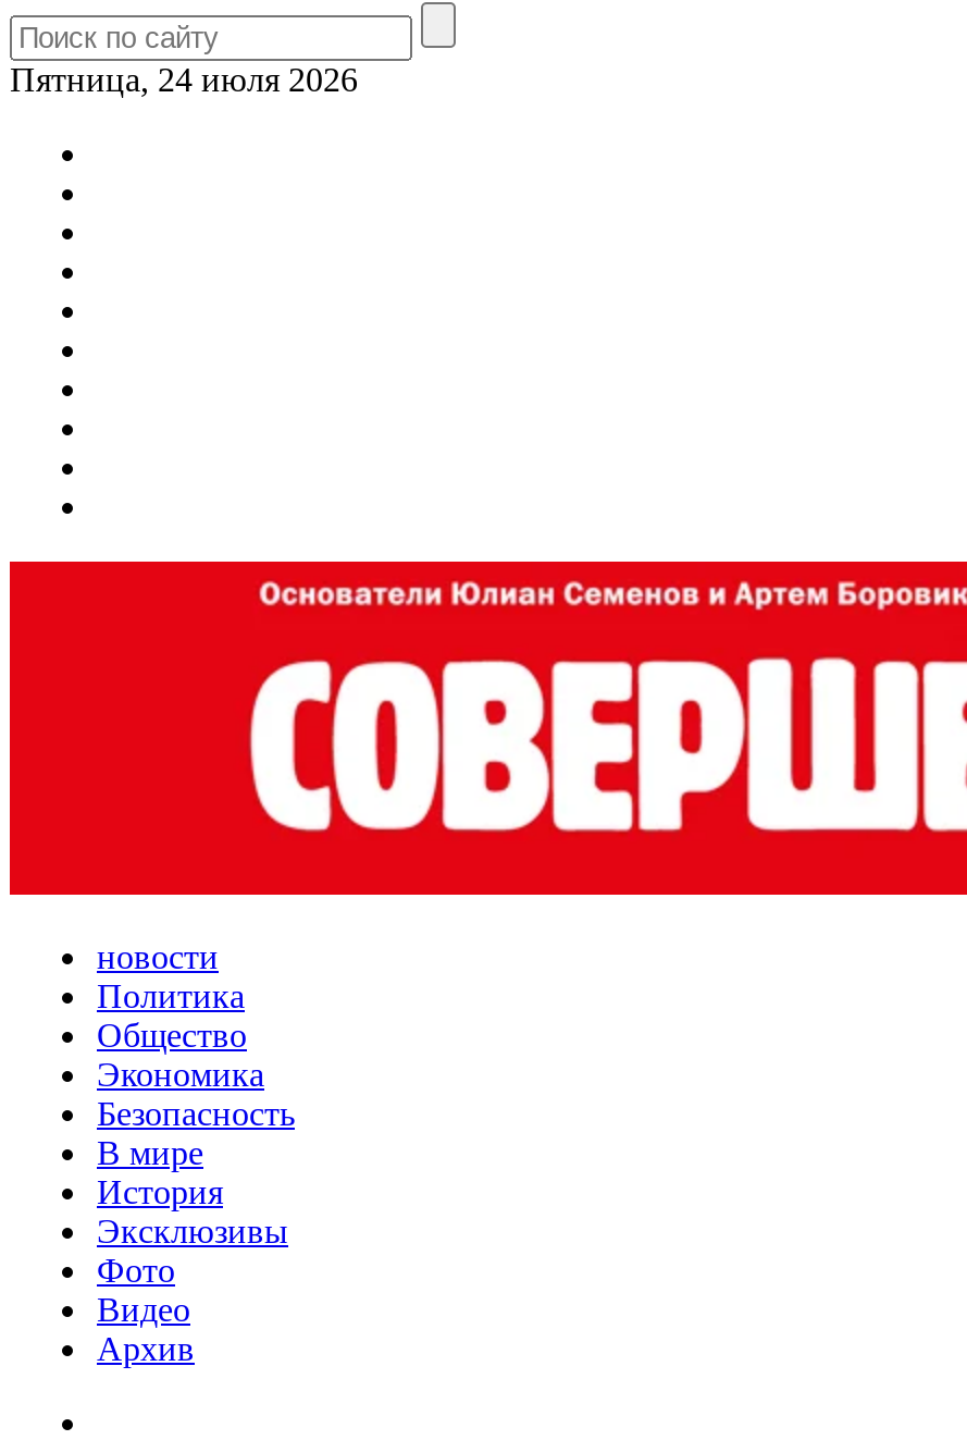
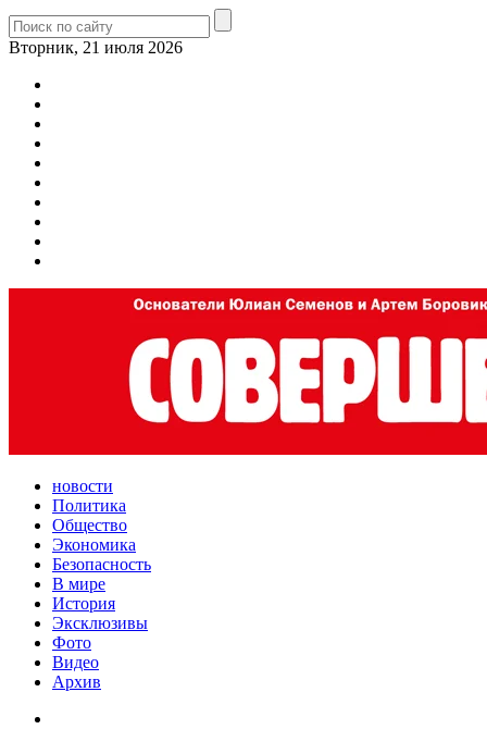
- Пятница, 24 июля 2026
+ Вторник, 21 июля 2026
